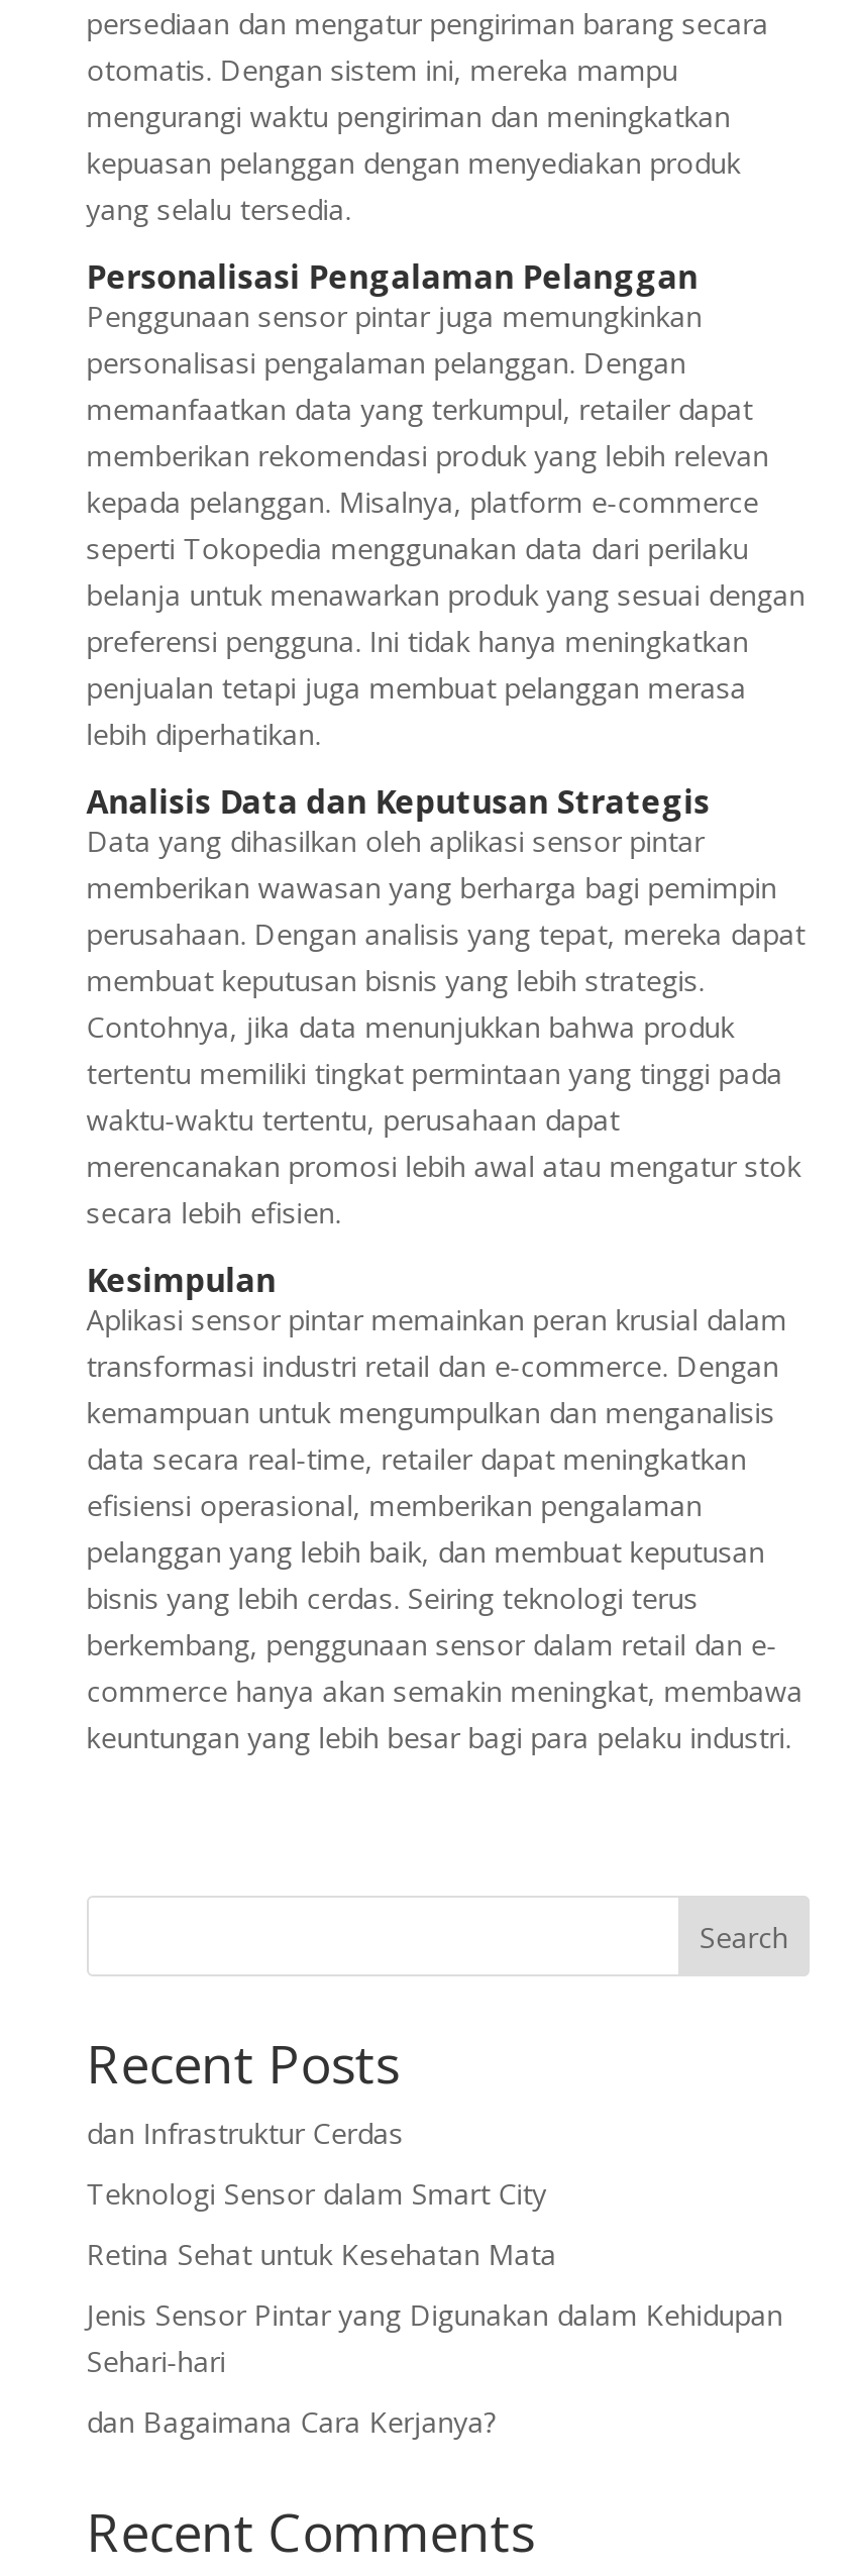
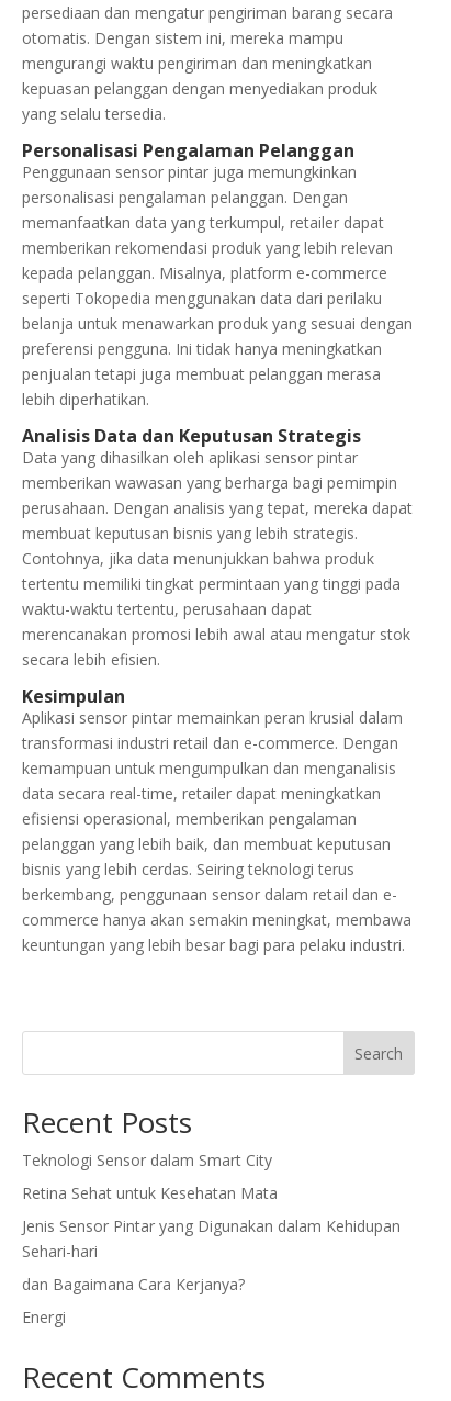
- dan Infrastruktur Cerdas

moved up: Teknologi Sensor dalam Smart City | Retina Sehat untuk Kesehatan Mata | Jenis Sensor Pintar yang Digunakan dalam Kehidupan | Sehari-hari | dan Bagaimana Cara Kerjanya?

+ Energi
